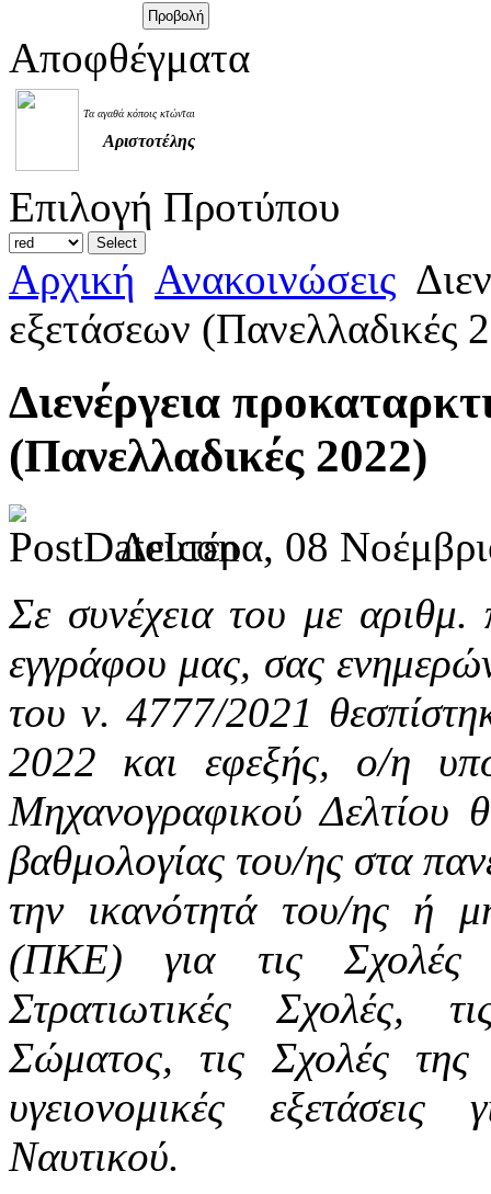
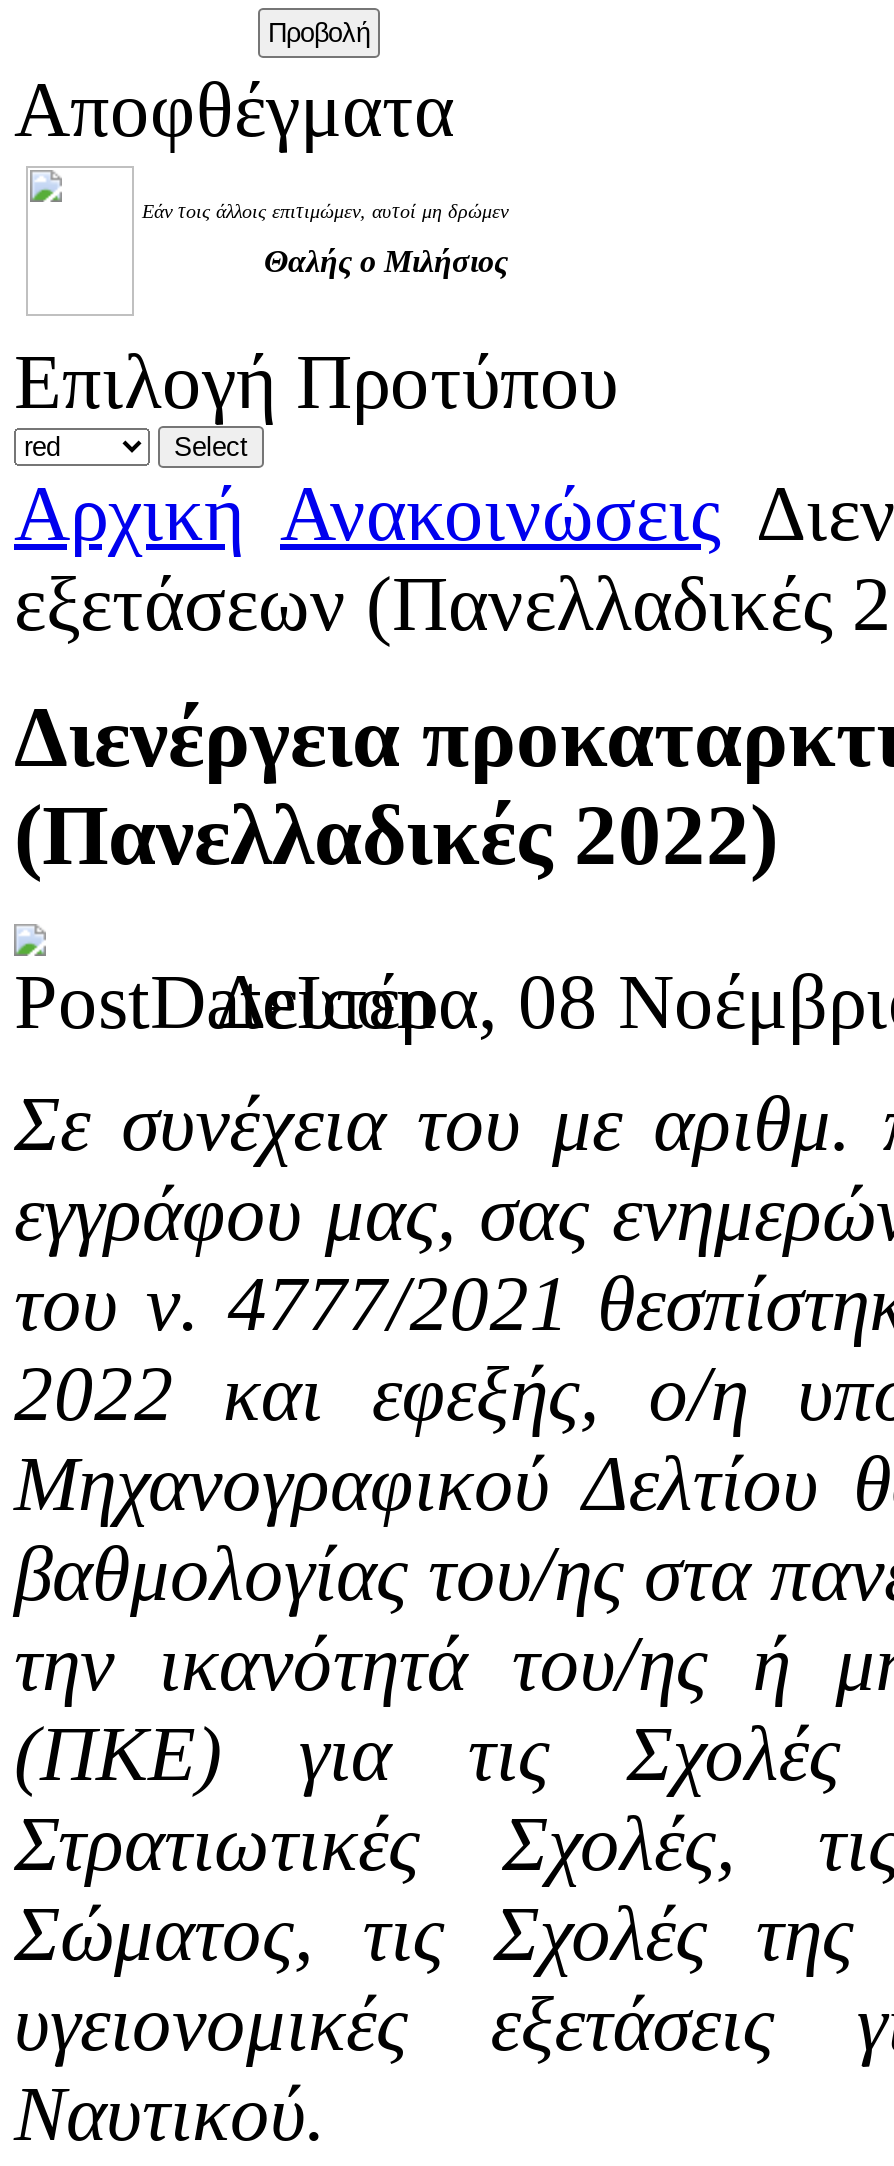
- Τα αγαθά κόποις κτώνται
+ Εάν τοις άλλοις επιτιμώμεν, αυτοί μη δρώμεν

- Αριστοτέλης
+ Θαλής ο Μιλήσιος
